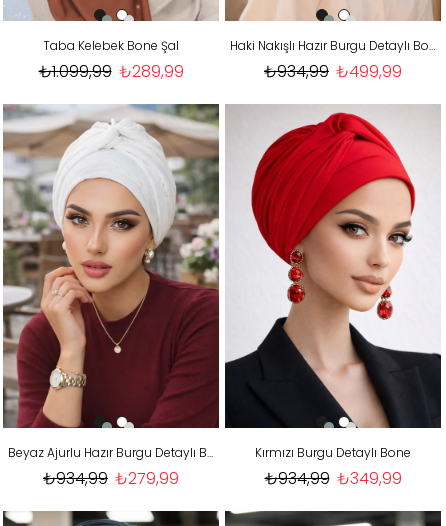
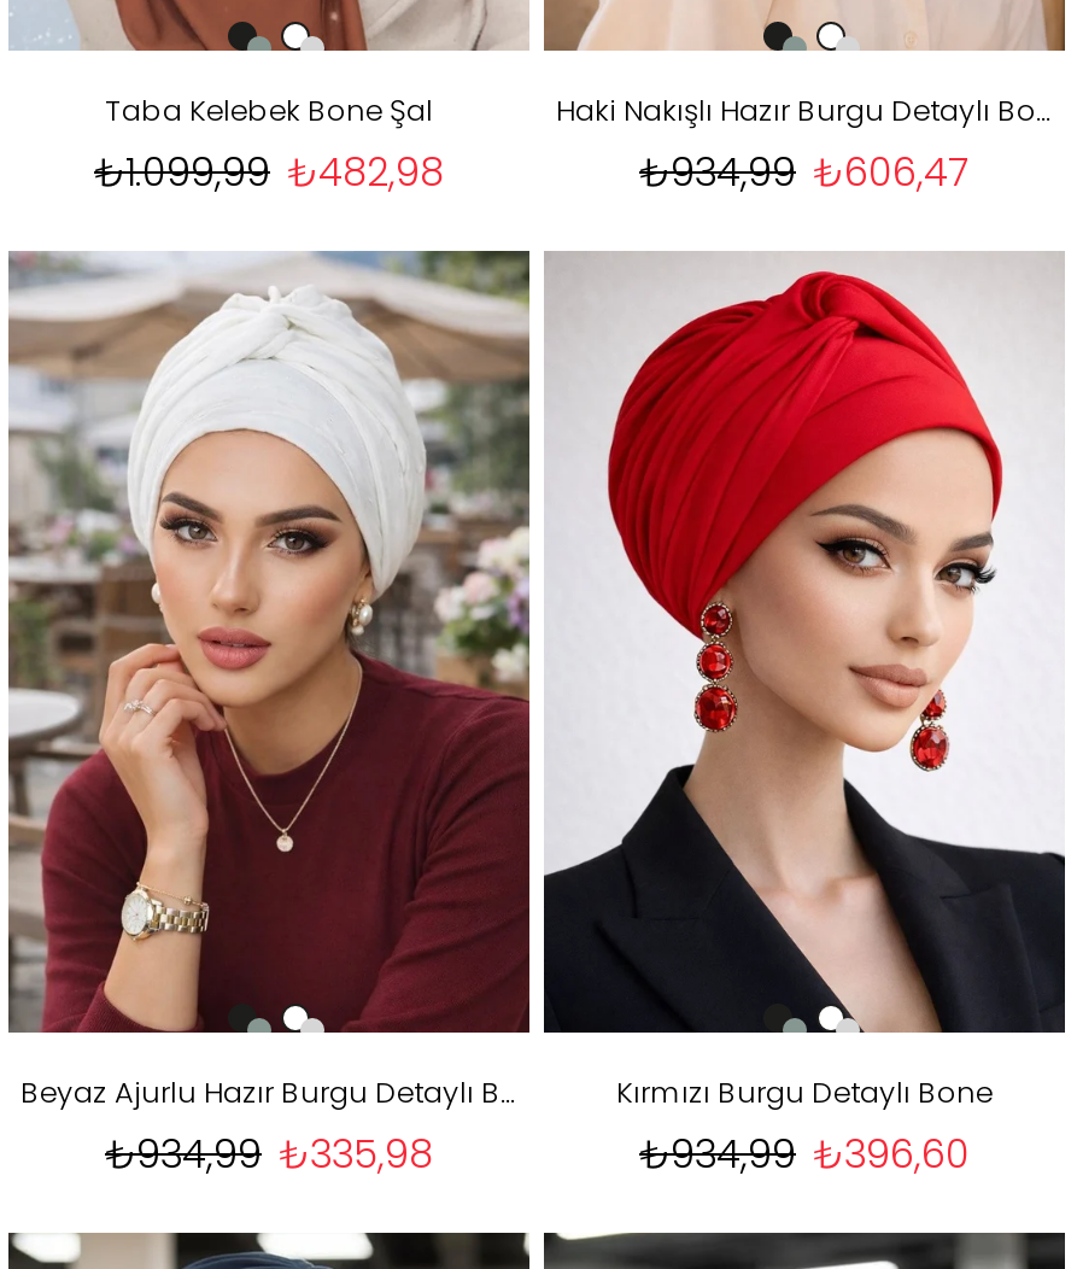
- ₺1.099,99 ₺289,99
+ ₺1.099,99 ₺482,98

- ₺934,99 ₺499,99
+ ₺934,99 ₺606,47

- ₺934,99 ₺279,99
+ ₺934,99 ₺335,98

- ₺934,99 ₺349,99
+ ₺934,99 ₺396,60
